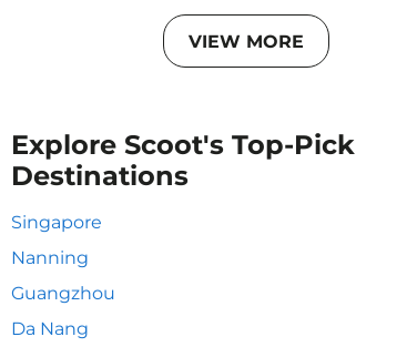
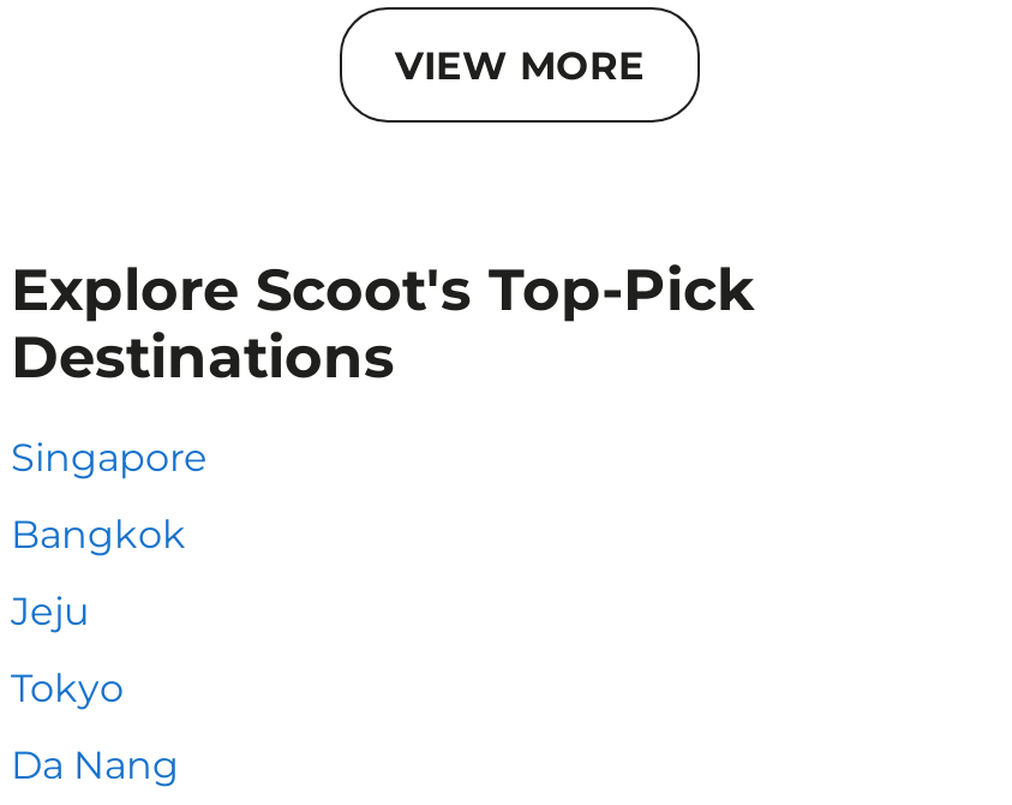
- Nanning
- Guangzhou
+ Bangkok
+ Jeju
+ Tokyo
